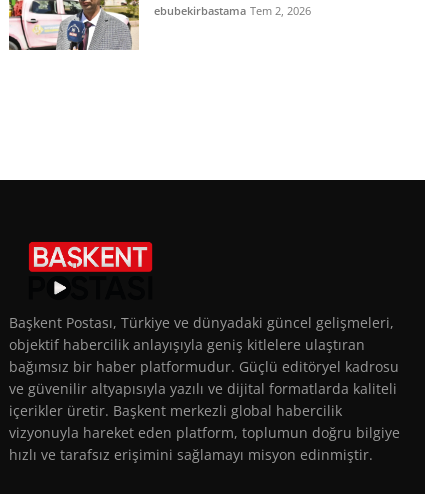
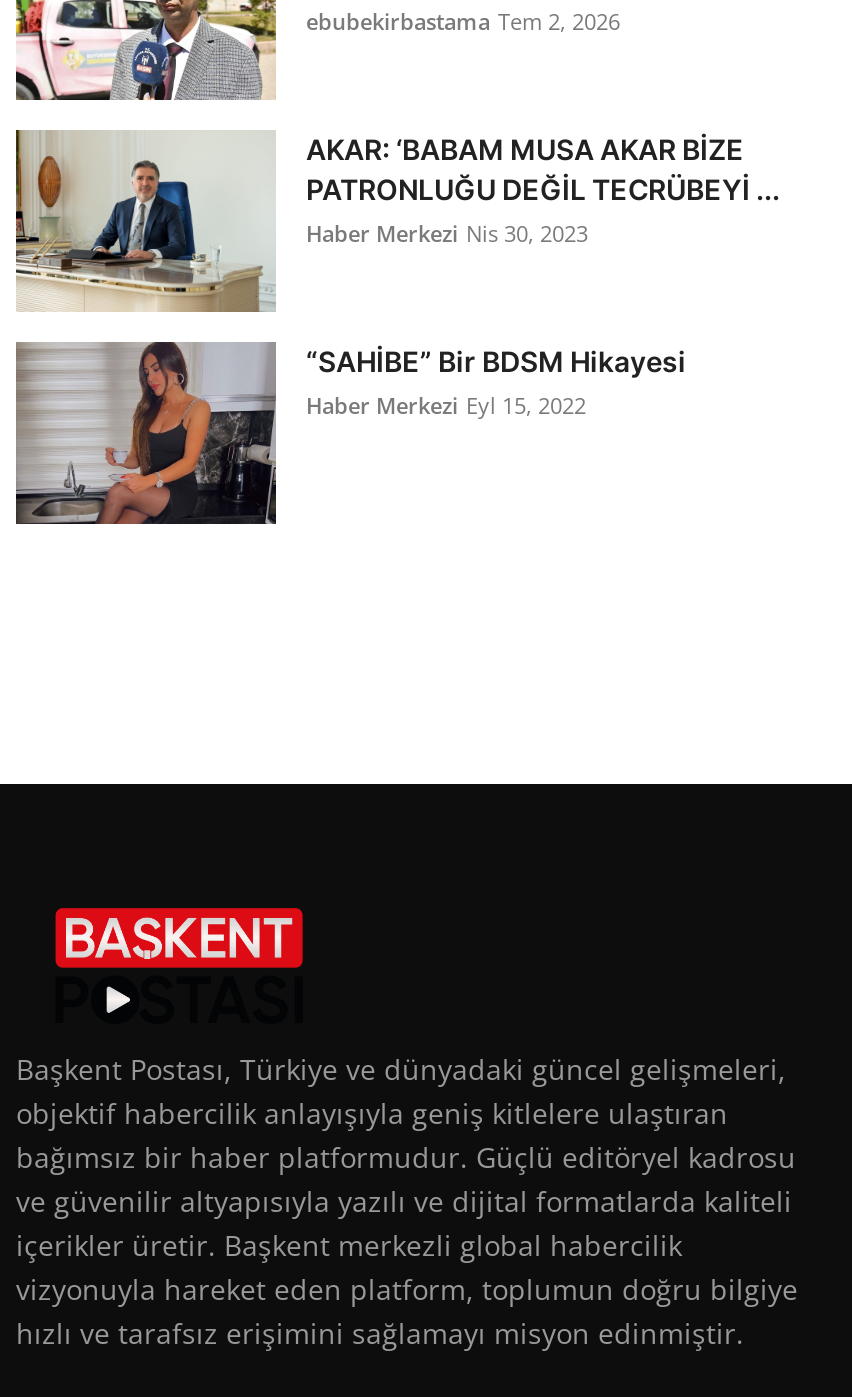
+ [image]
+ AKAR: ‘BABAM MUSA AKAR BİZE
+ PATRONLUĞU DEĞİL TECRÜBEYİ ...
+ Haber Merkezi Nis 30, 2023

+ [image]
+ “SAHİBE” Bir BDSM Hikayesi
+ Haber Merkezi Eyl 15, 2022
